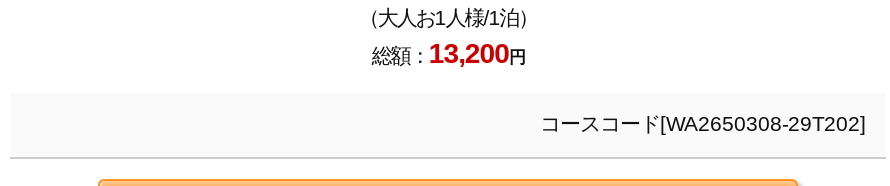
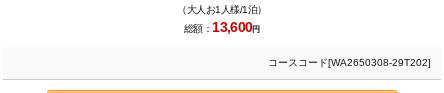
- 総額：13,200円
+ 総額：13,600円
